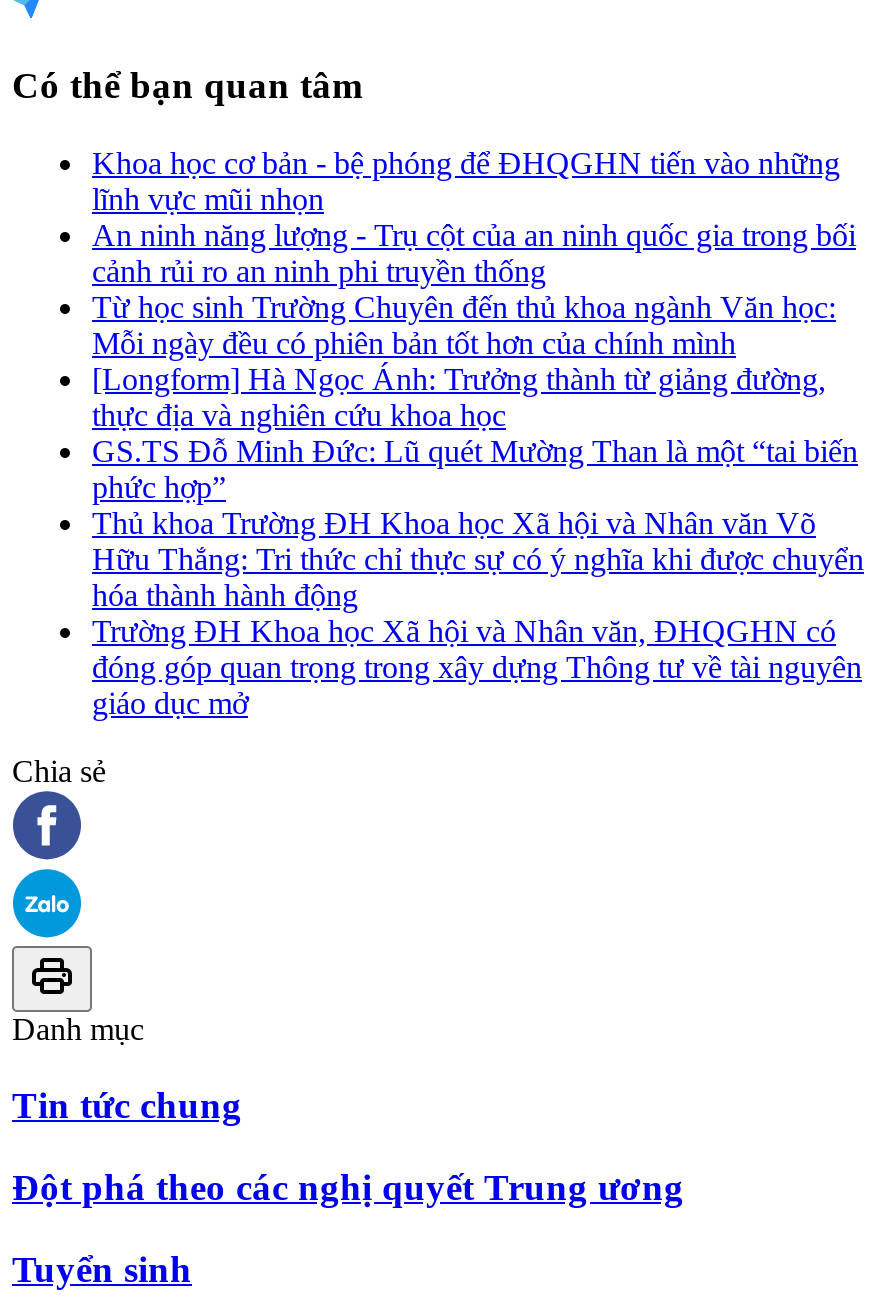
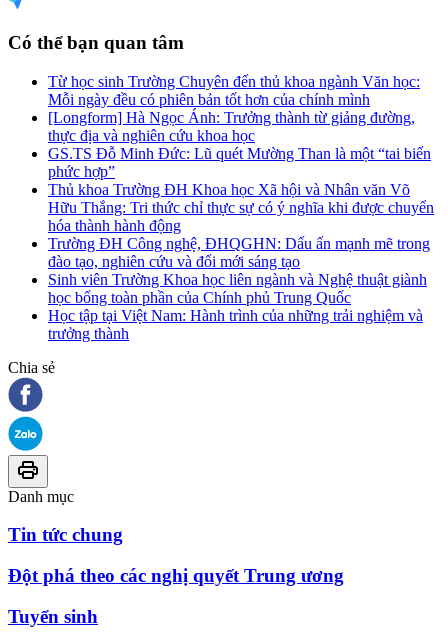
- Khoa học cơ bản - bệ phóng để ĐHQGHN tiến vào những
- lĩnh vực mũi nhọn
- An ninh năng lượng - Trụ cột của an ninh quốc gia trong bối
- cảnh rủi ro an ninh phi truyền thống

moved up: Từ học sinh Trường Chuyên đến thủ khoa ngành Văn học: | Mỗi ngày đều có phiên bản tốt hơn của chính mình | [Longform] Hà Ngọc Ánh: Trưởng thành từ giảng đường, | ... | Hữu Thắng: Tri thức chỉ thực sự có ý nghĩa khi được chuyển | hóa thành hành động

- Trường ĐH Khoa học Xã hội và Nhân văn, ĐHQGHN có
- đóng góp quan trọng trong xây dựng Thông tư về tài nguyên
- giáo dục mở
+ Trường ĐH Công nghệ, ĐHQGHN: Dấu ấn mạnh mẽ trong
+ đào tạo, nghiên cứu và đổi mới sáng tạo
+ Sinh viên Trường Khoa học liên ngành và Nghệ thuật giành
+ học bổng toàn phần của Chính phủ Trung Quốc
+ Học tập tại Việt Nam: Hành trình của những trải nghiệm và
+ trưởng thành
